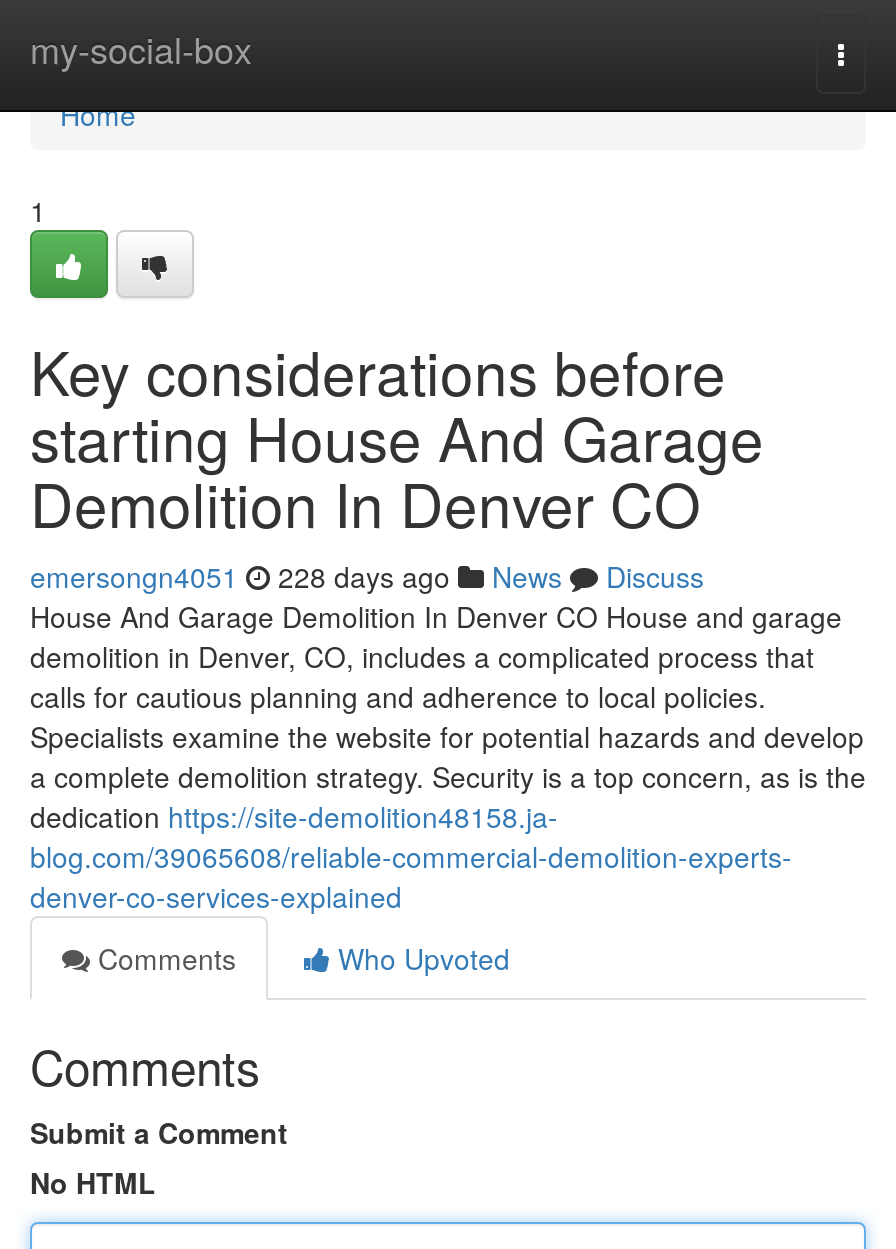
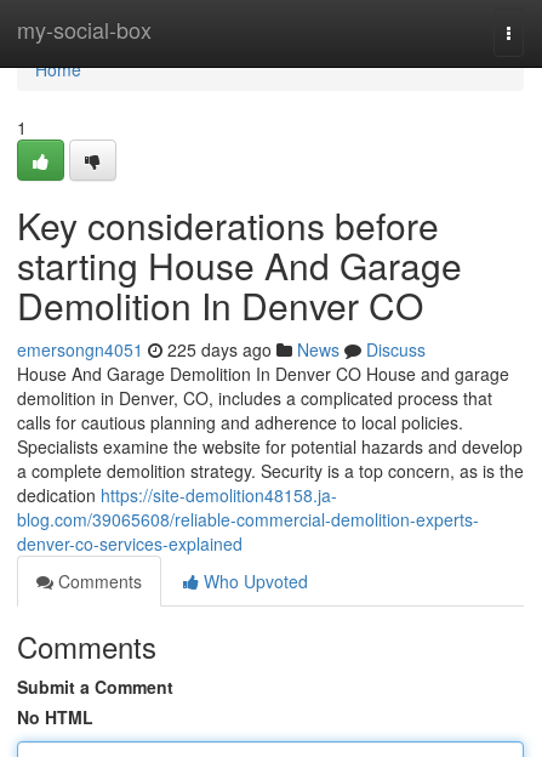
- emersongn4051 228 days ago News Discuss
+ emersongn4051 225 days ago News Discuss
